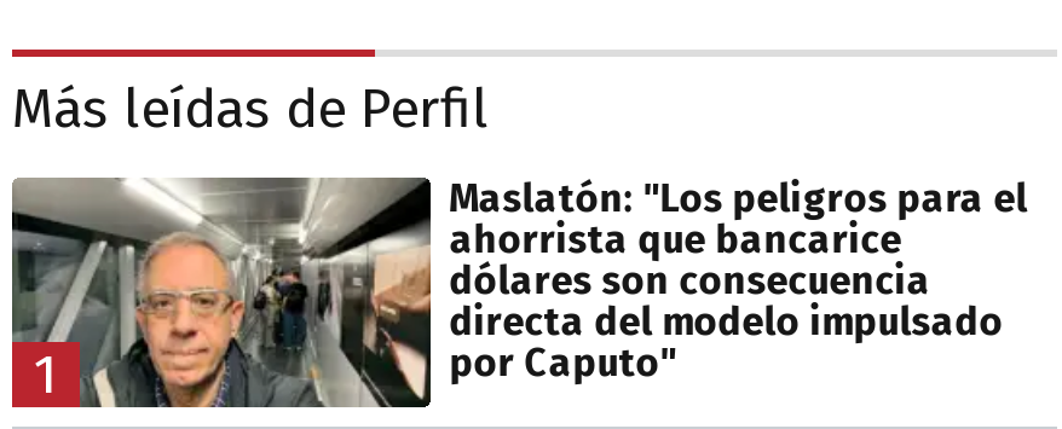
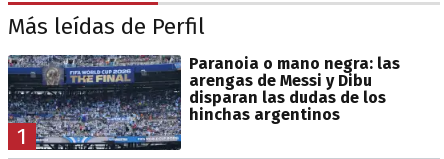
- [image]
- Maslatón: "Los peligros para el
- ahorrista que bancarice
- dólares son consecuencia
- directa del modelo impulsado
- por Caputo"
+ [image]
+ Paranoia o mano negra: las
+ arengas de Messi y Dibu
+ disparan las dudas de los
+ hinchas argentinos
